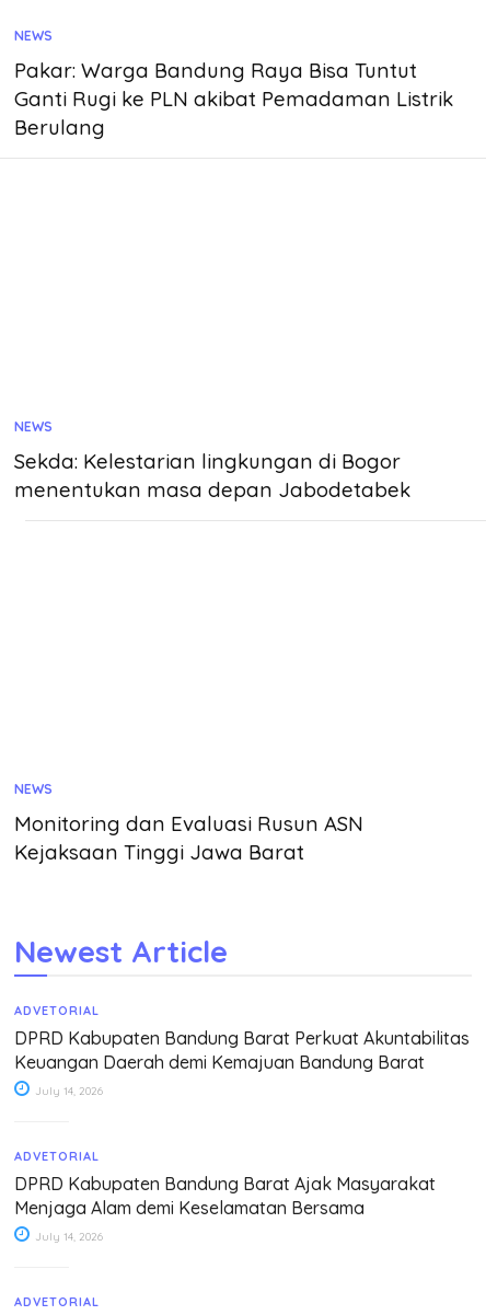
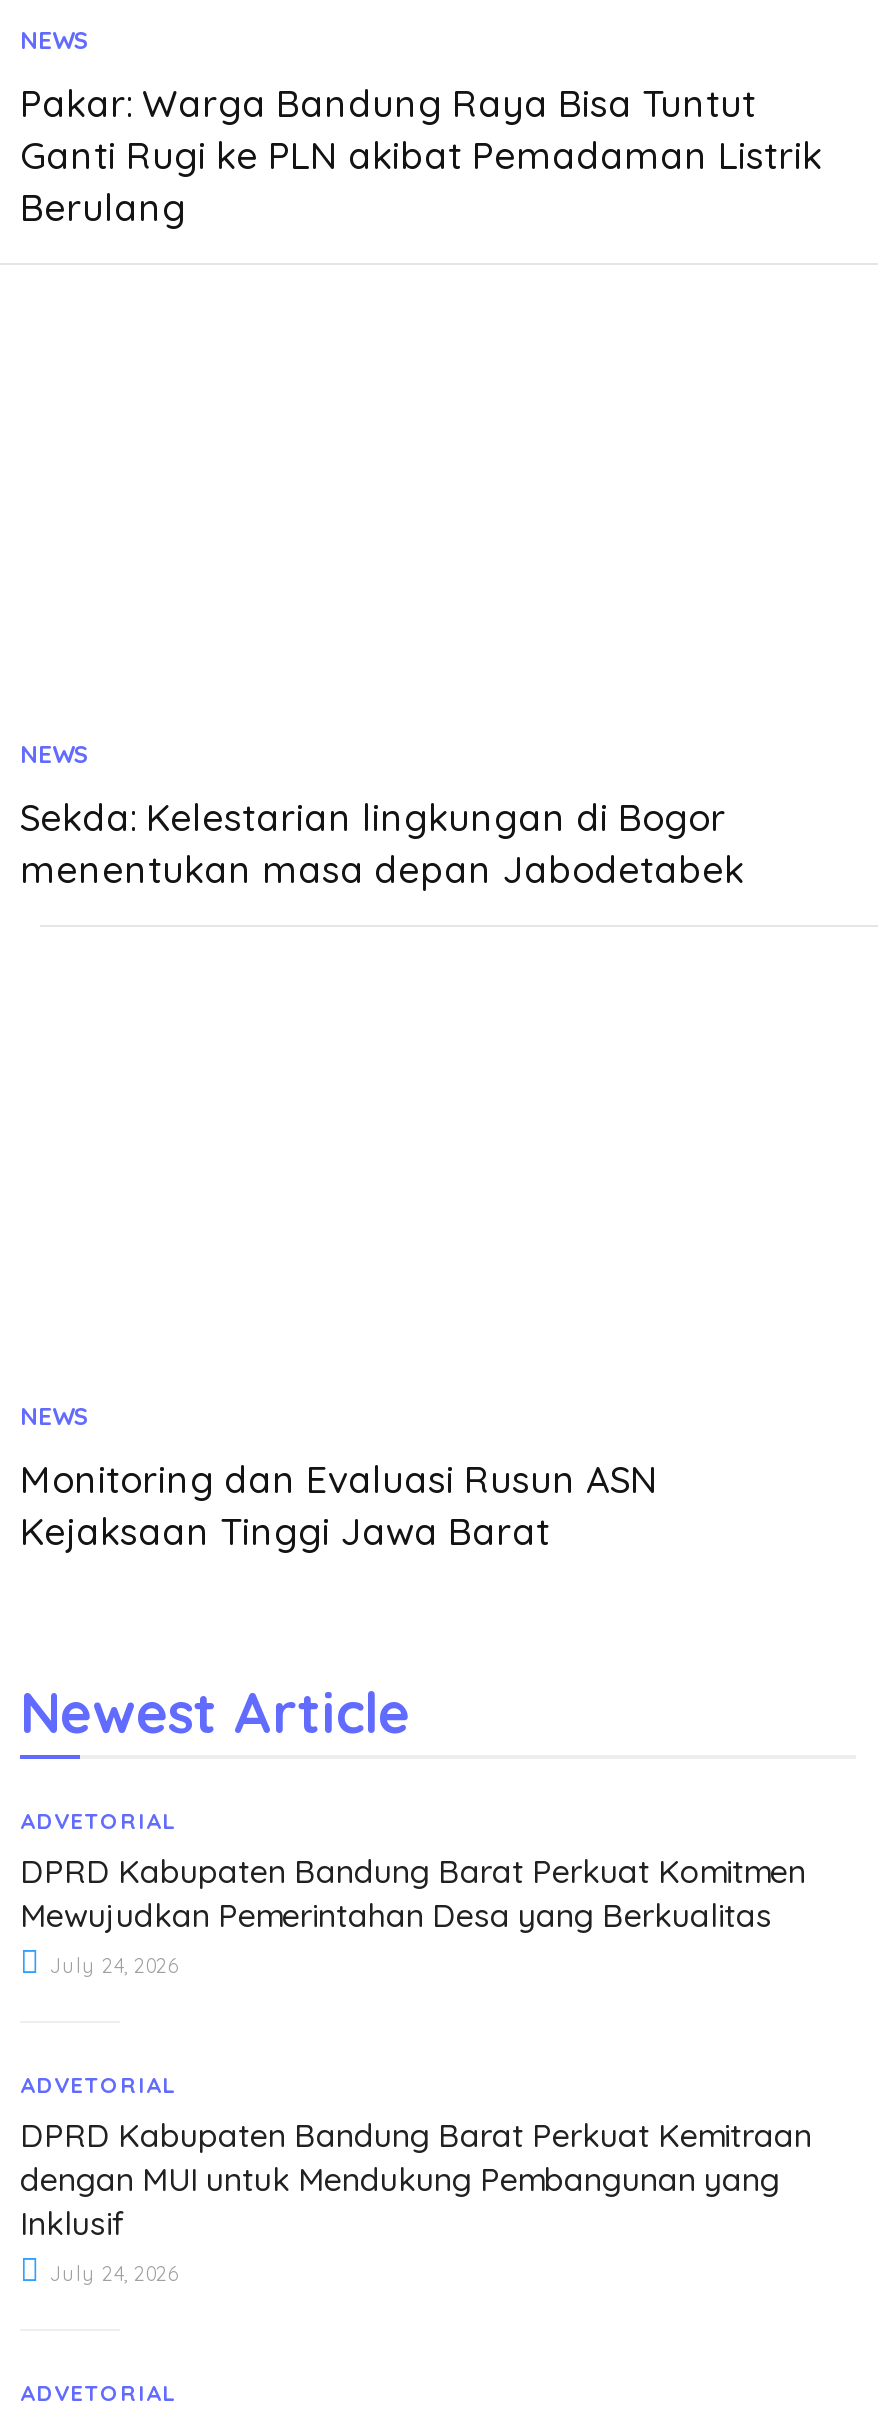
- DPRD Kabupaten Bandung Barat Perkuat Akuntabilitas
- Keuangan Daerah demi Kemajuan Bandung Barat
- July 14, 2026
+ DPRD Kabupaten Bandung Barat Perkuat Komitmen
+ Mewujudkan Pemerintahan Desa yang Berkualitas
+ July 24, 2026

- DPRD Kabupaten Bandung Barat Ajak Masyarakat
- Menjaga Alam demi Keselamatan Bersama
- July 14, 2026
+ DPRD Kabupaten Bandung Barat Perkuat Kemitraan
+ dengan MUI untuk Mendukung Pembangunan yang
+ Inklusif
+ July 24, 2026
